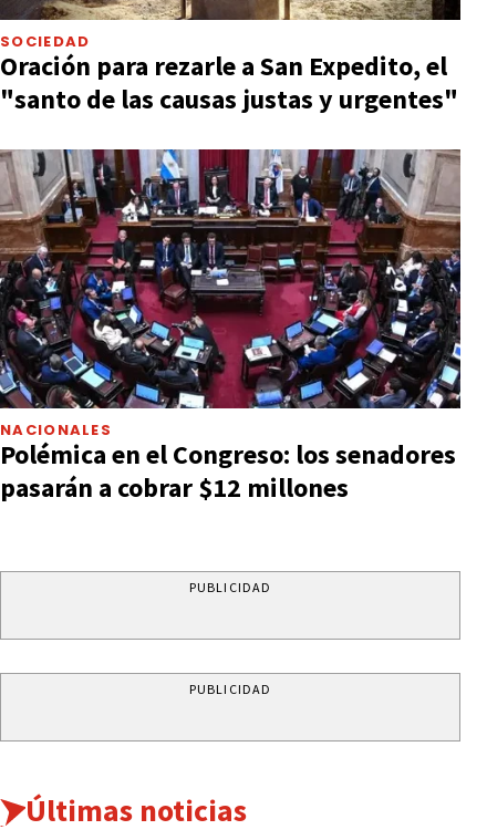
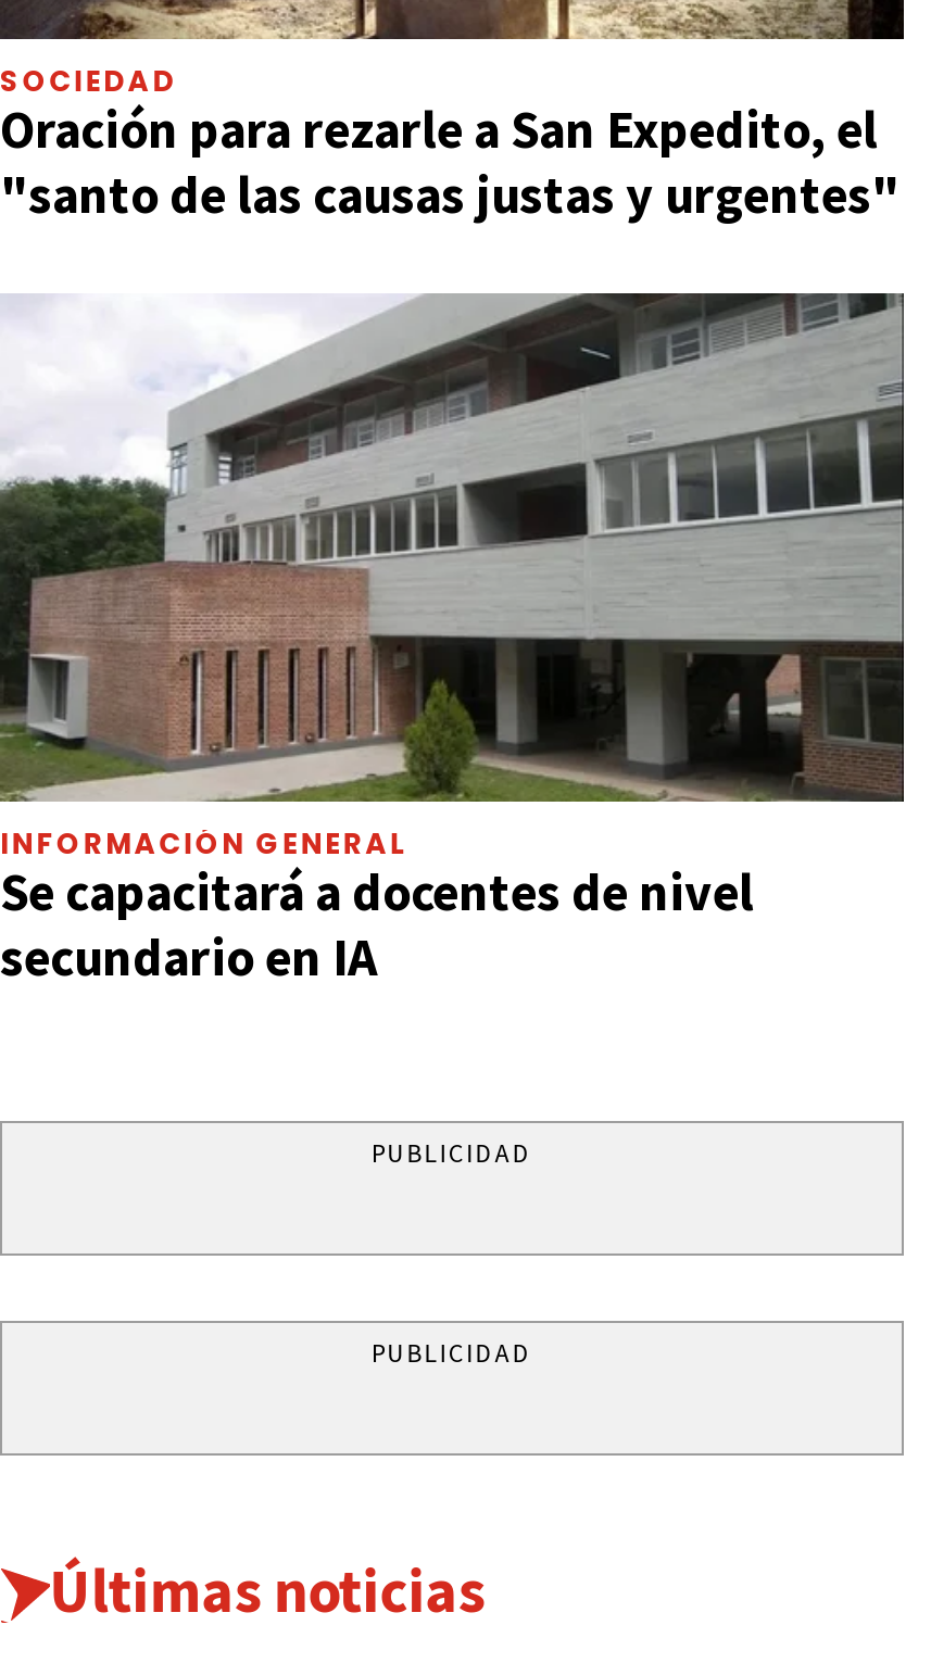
- [image]
- NACIONALES
- Polémica en el Congreso: los senadores
- pasarán a cobrar $12 millones
+ [image]
+ INFORMACIÓN GENERAL
+ Se capacitará a docentes de nivel
+ secundario en IA
